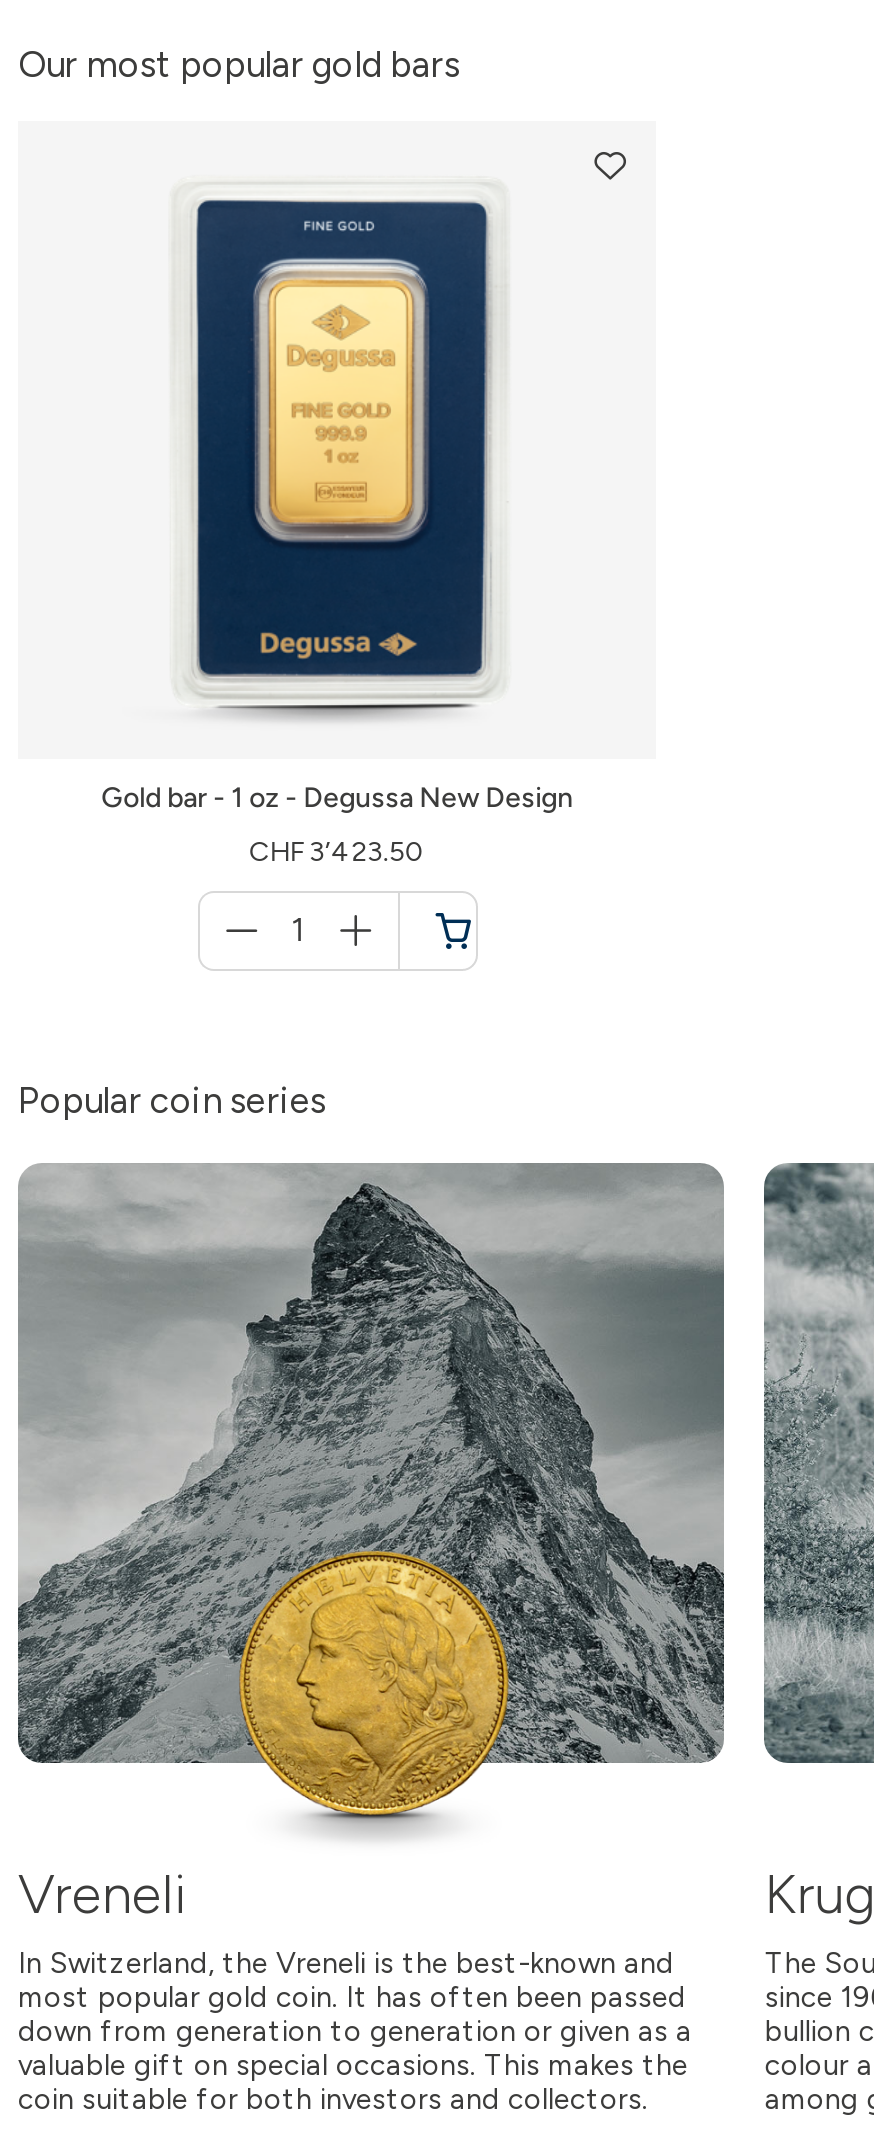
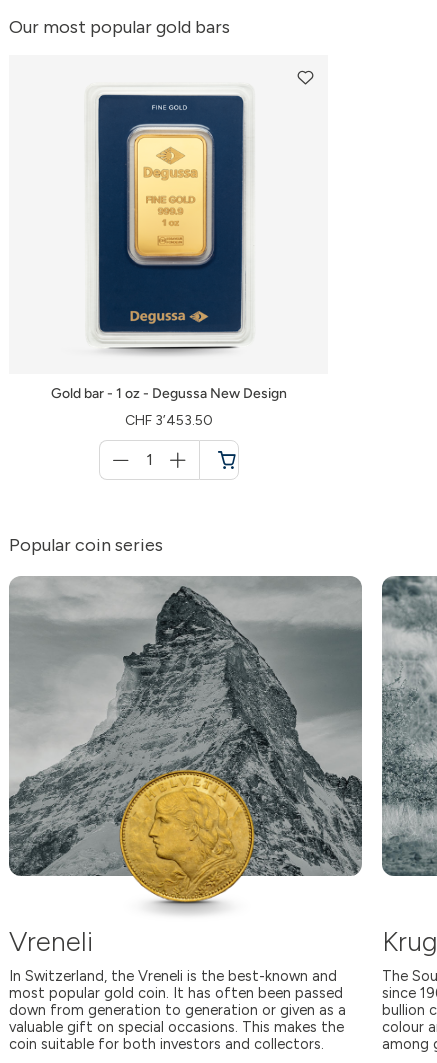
- CHF 3’423.50
+ CHF 3’453.50
